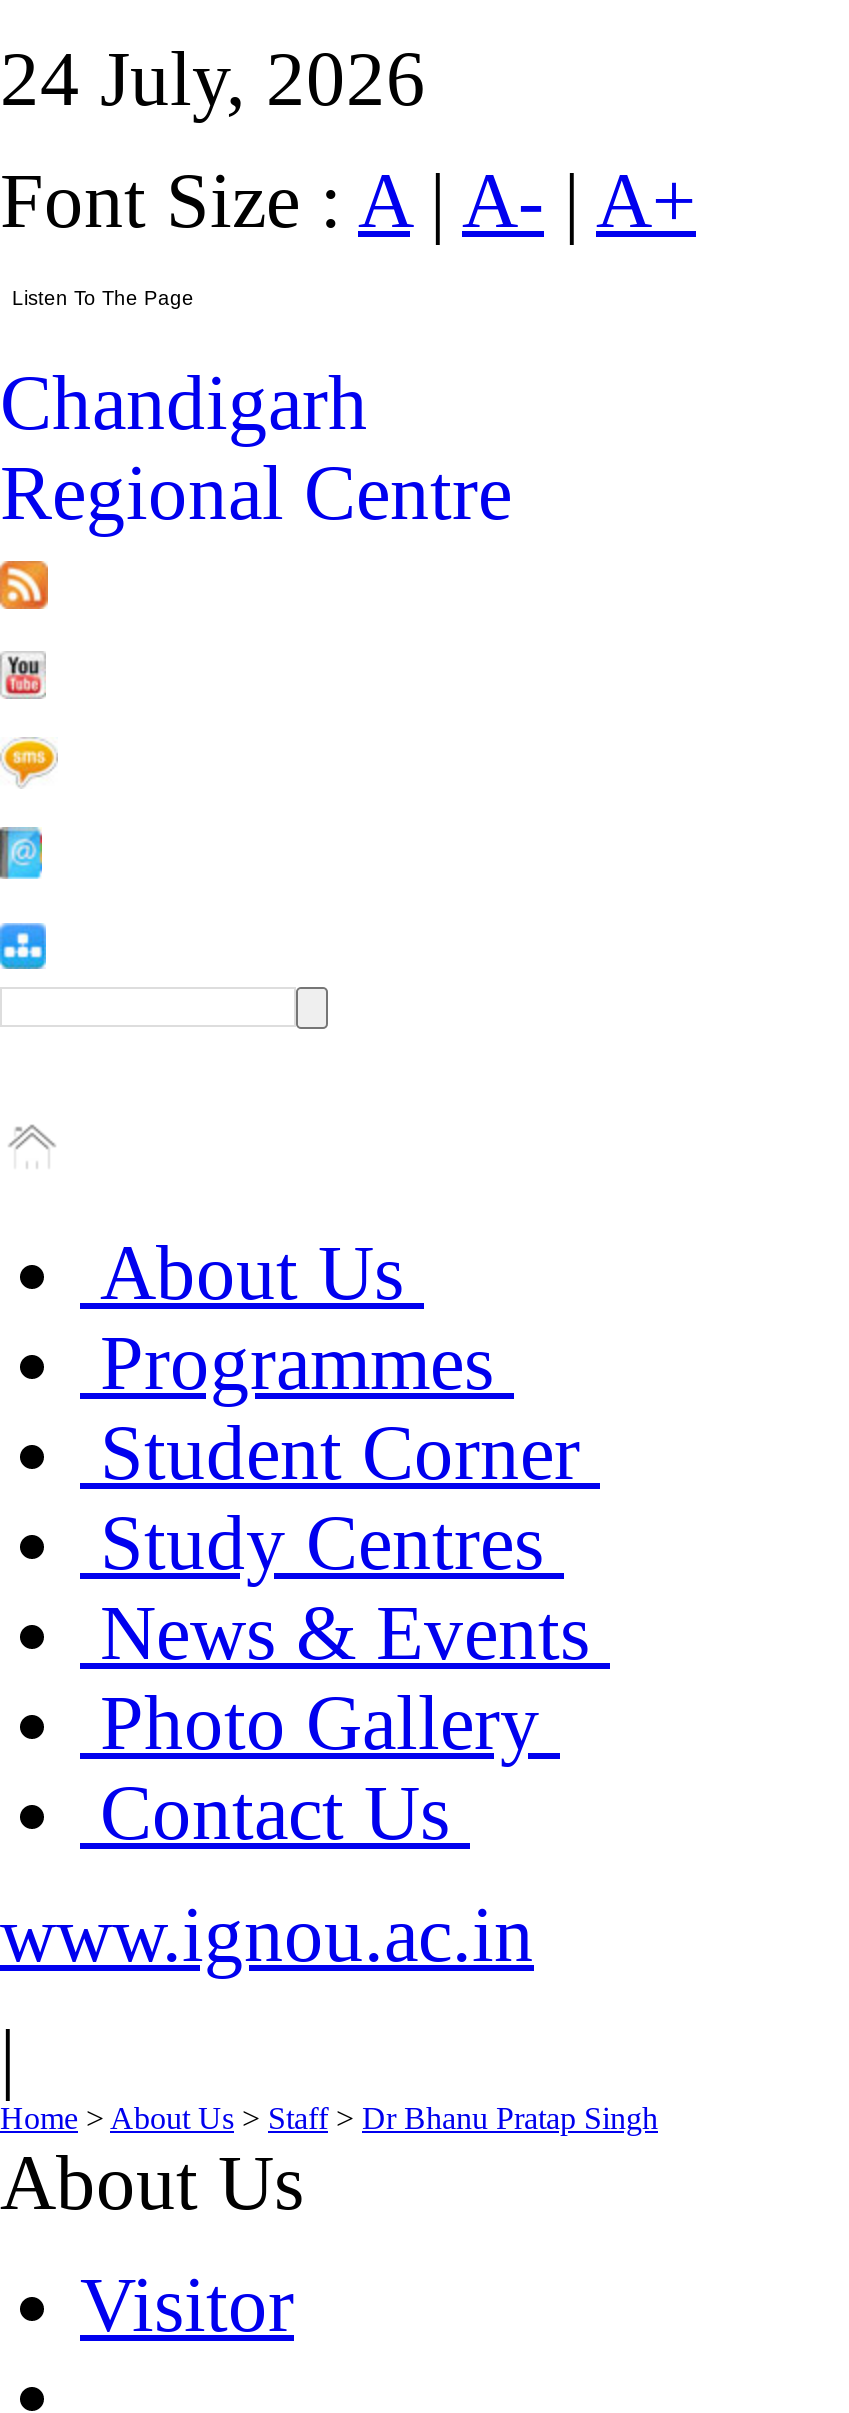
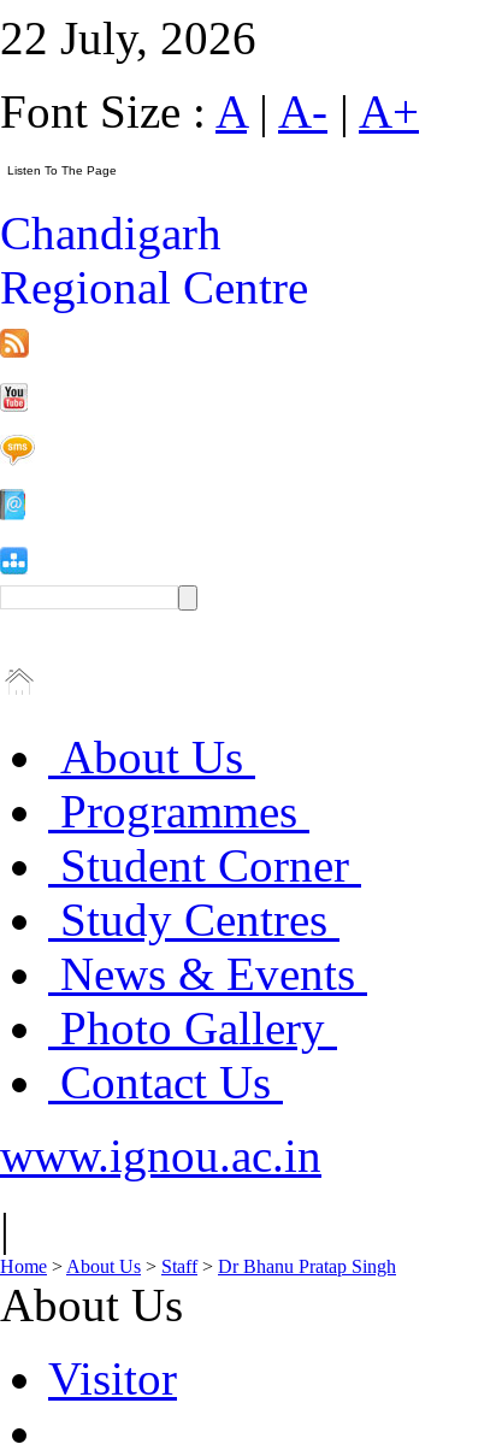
- 24 July, 2026
+ 22 July, 2026
